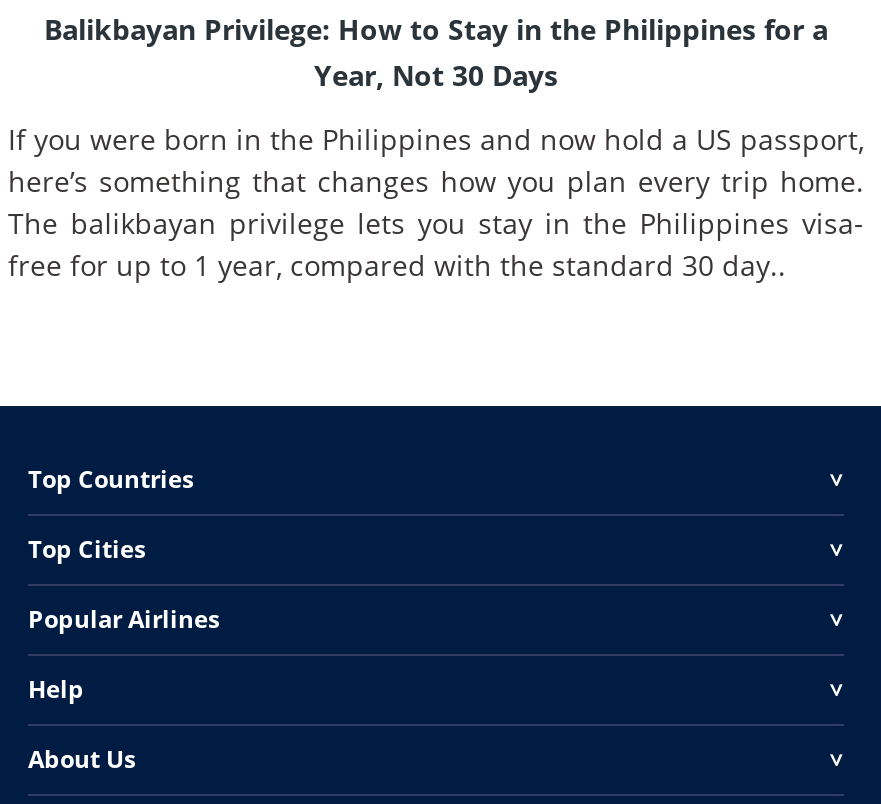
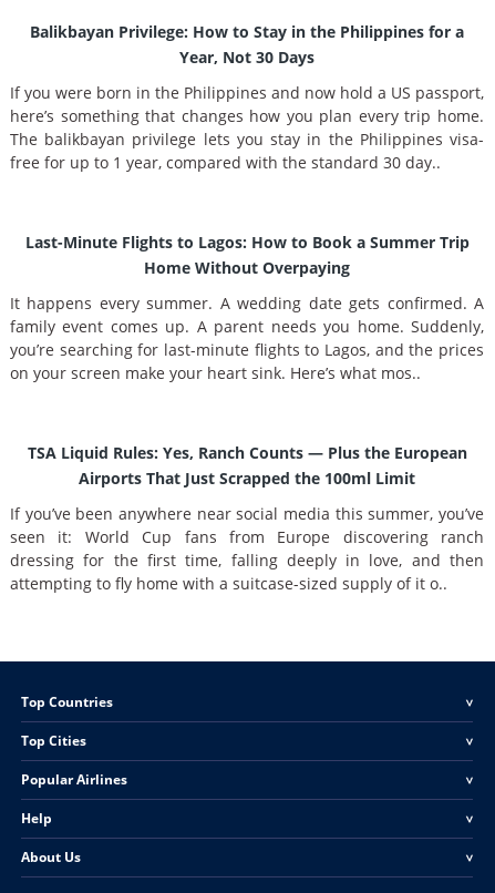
+ Last-Minute Flights to Lagos: How to Book a Summer Trip
+ Home Without Overpaying
+ It happens every summer. A wedding date gets confirmed. A
+ family event comes up. A parent needs you home. Suddenly,
+ you’re searching for last-minute flights to Lagos, and the prices
+ on your screen make your heart sink. Here’s what mos..

+ TSA Liquid Rules: Yes, Ranch Counts — Plus the European
+ Airports That Just Scrapped the 100ml Limit
+ If you’ve been anywhere near social media this summer, you’ve
+ seen it: World Cup fans from Europe discovering ranch
+ dressing for the first time, falling deeply in love, and then
+ attempting to fly home with a suitcase-sized supply of it o..
